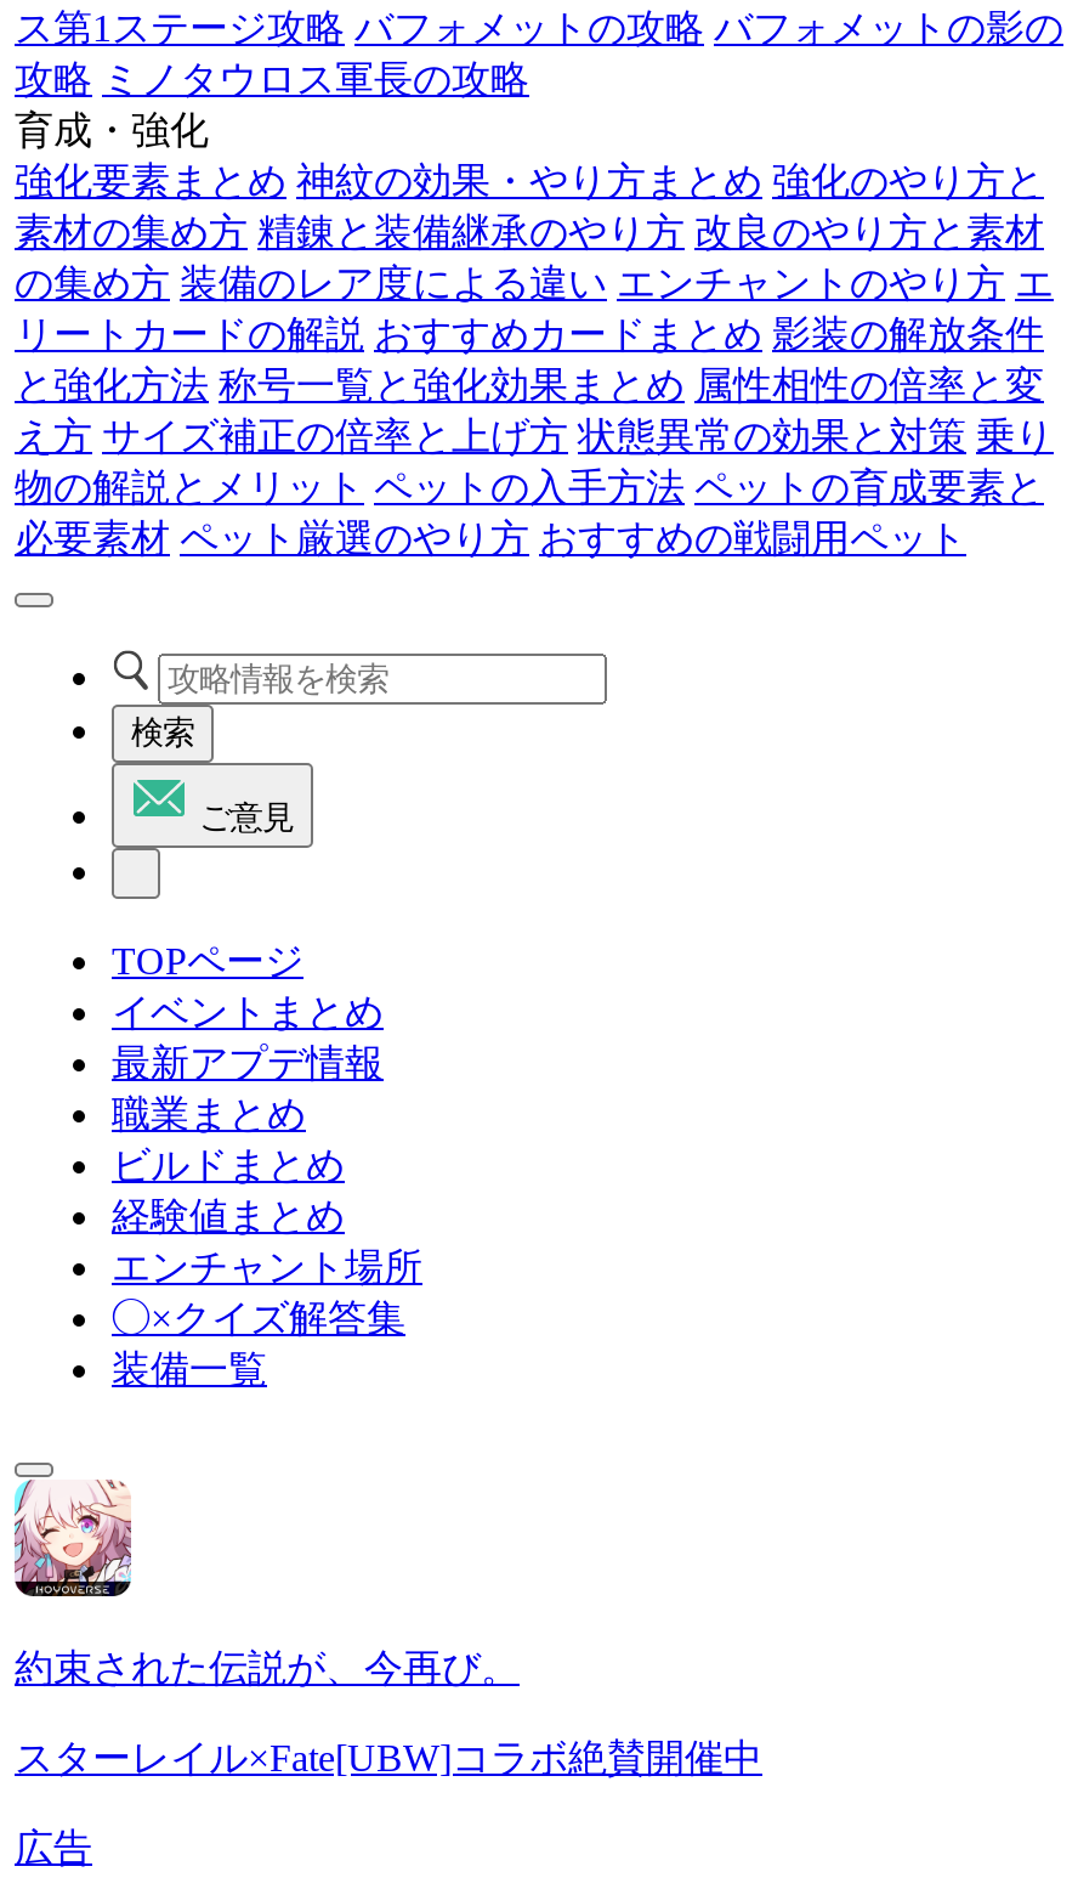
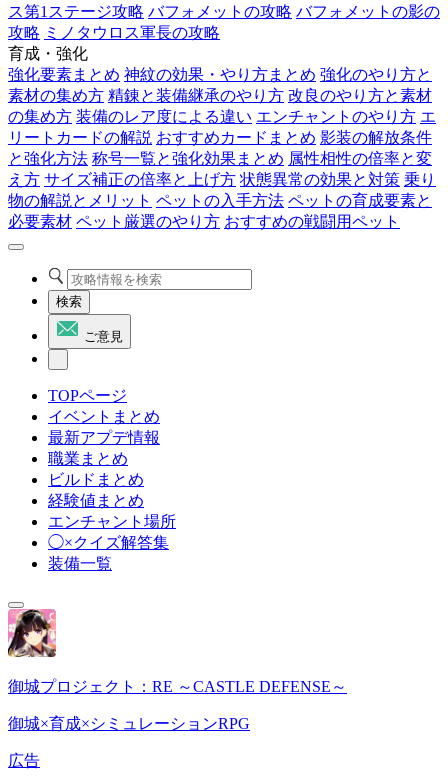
- [image]
- 約束された伝説が、今再び。
+ [image]
+ 御城プロジェクト：RE ～CASTLE DEFENSE～

- スターレイル×Fate[UBW]コラボ絶賛開催中
+ 御城×育成×シミュレーションRPG
